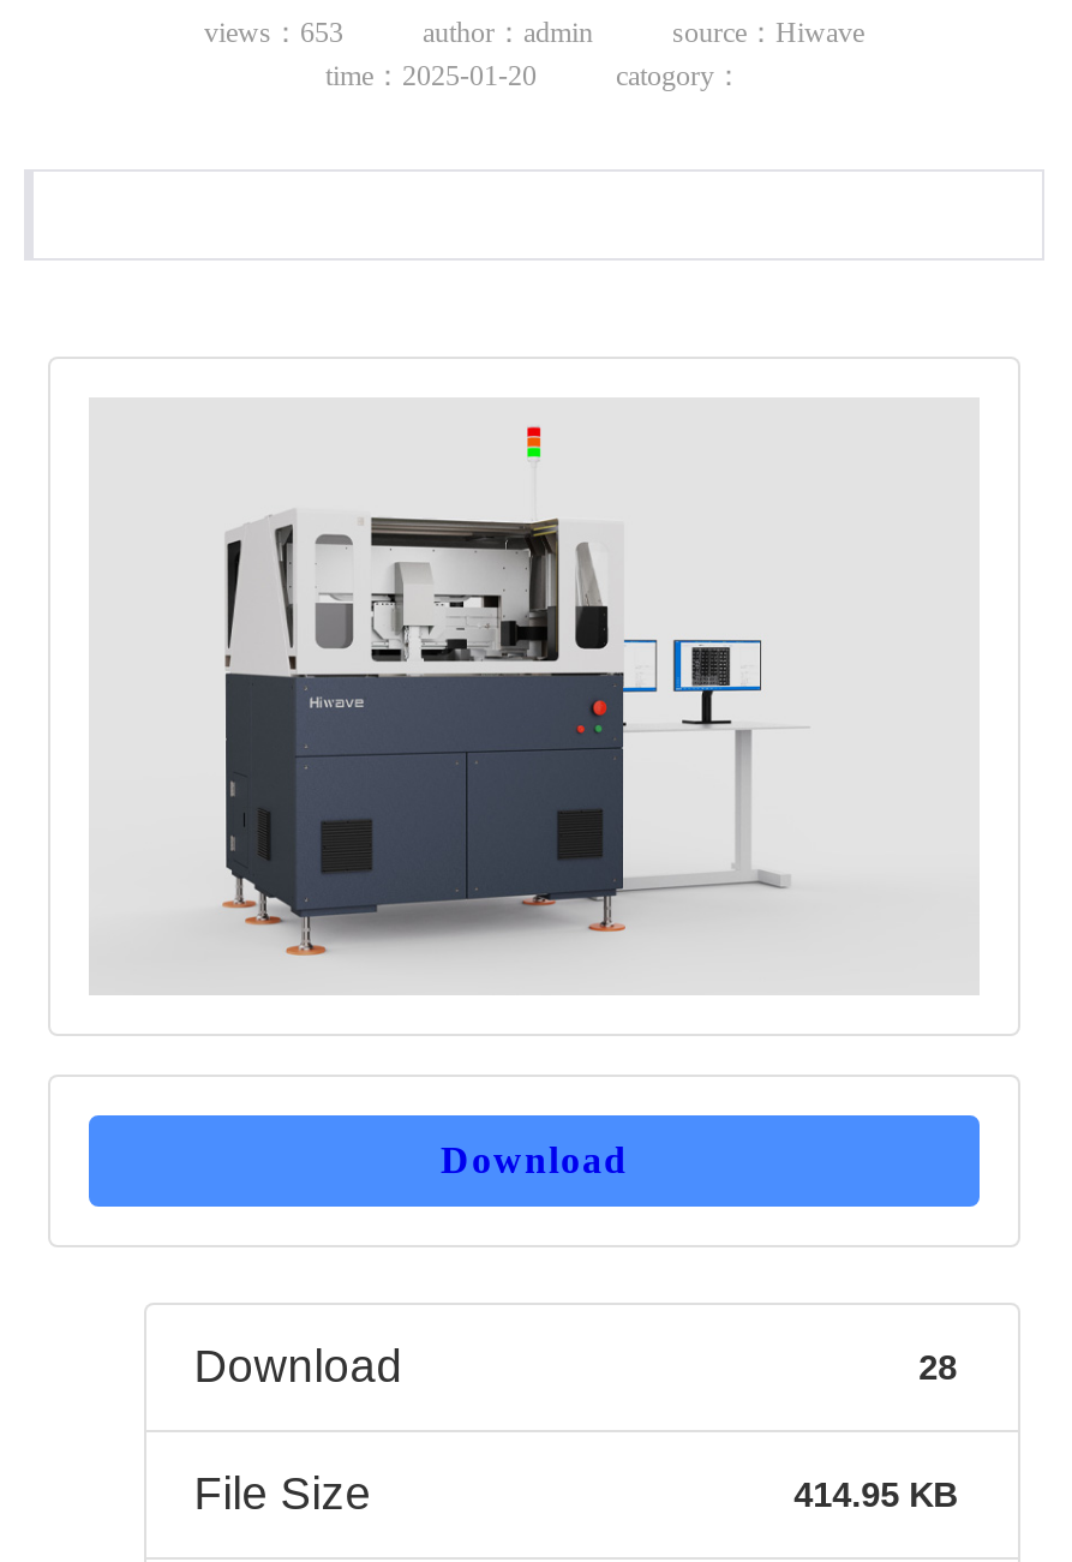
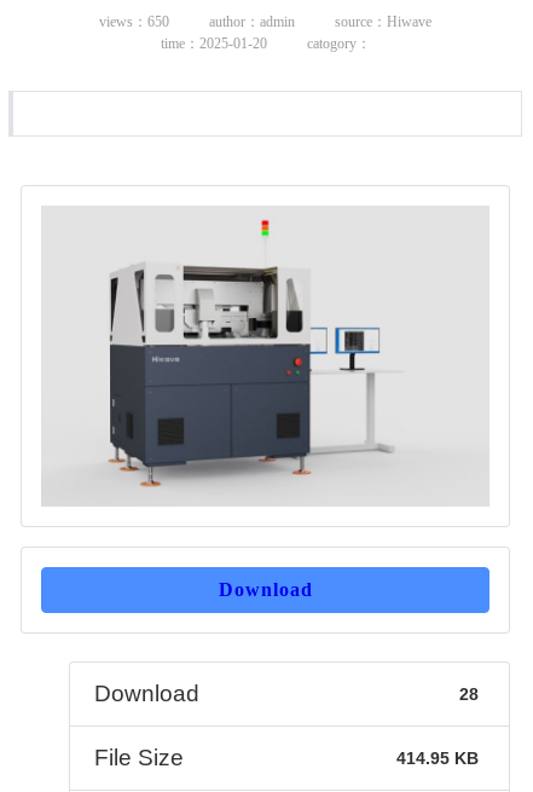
- views：653
+ views：650
